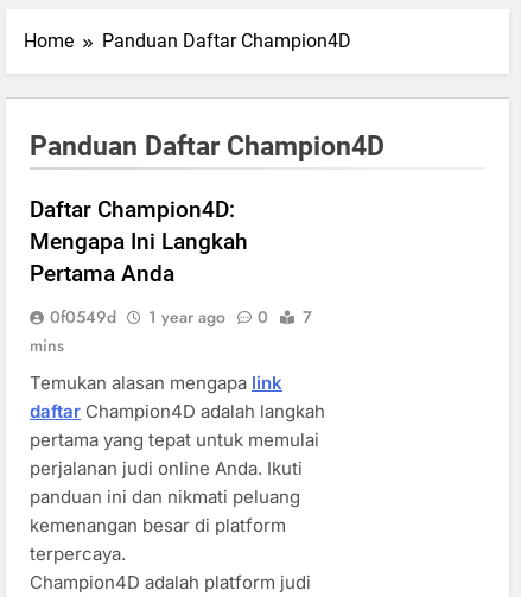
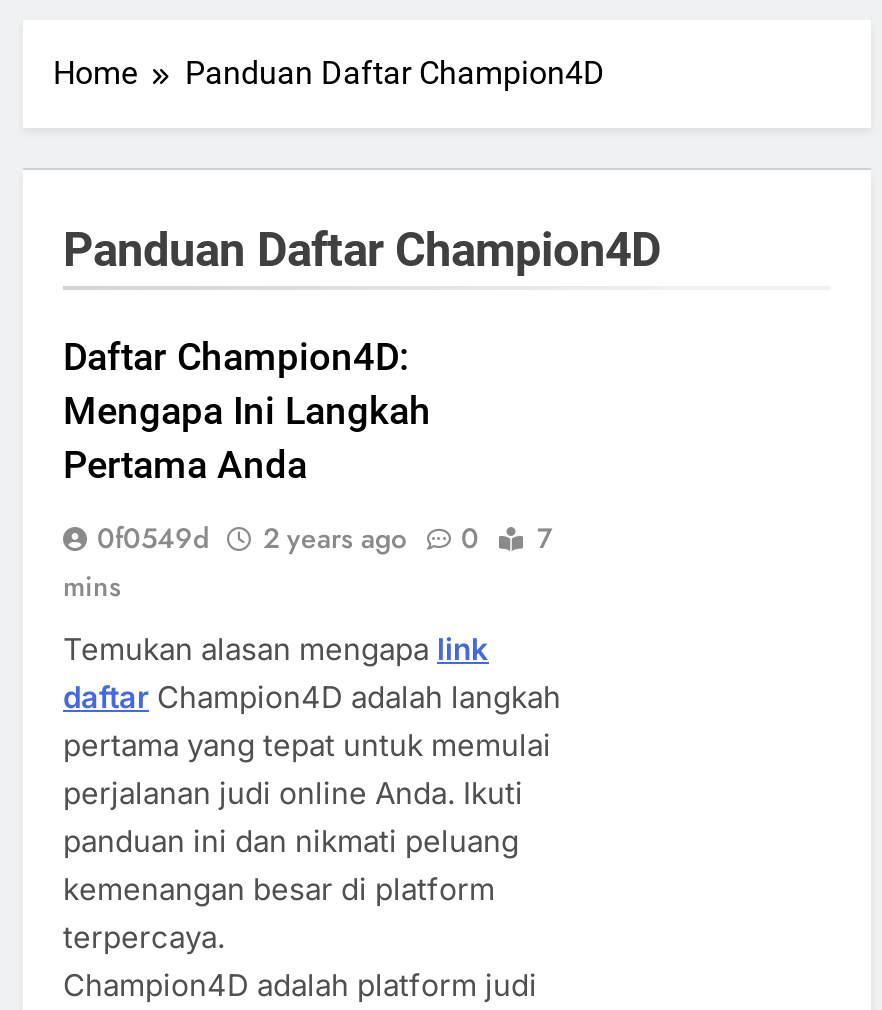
- 0f0549d 1 year ago 0 7
+ 0f0549d 2 years ago 0 7
